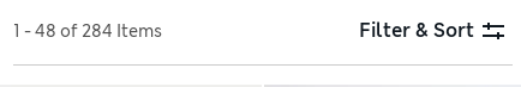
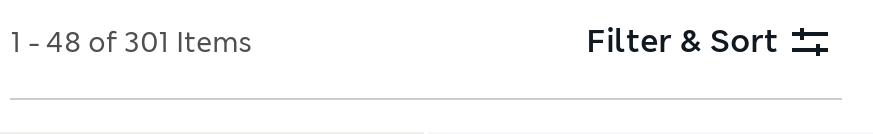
- 1 - 48 of 284 Items
+ 1 - 48 of 301 Items
